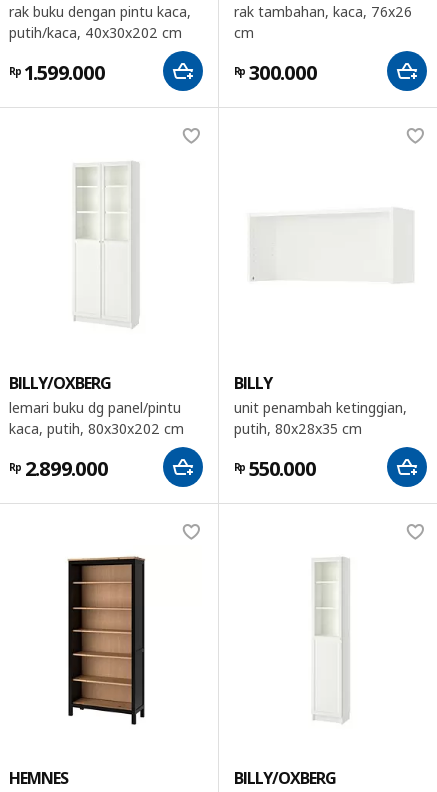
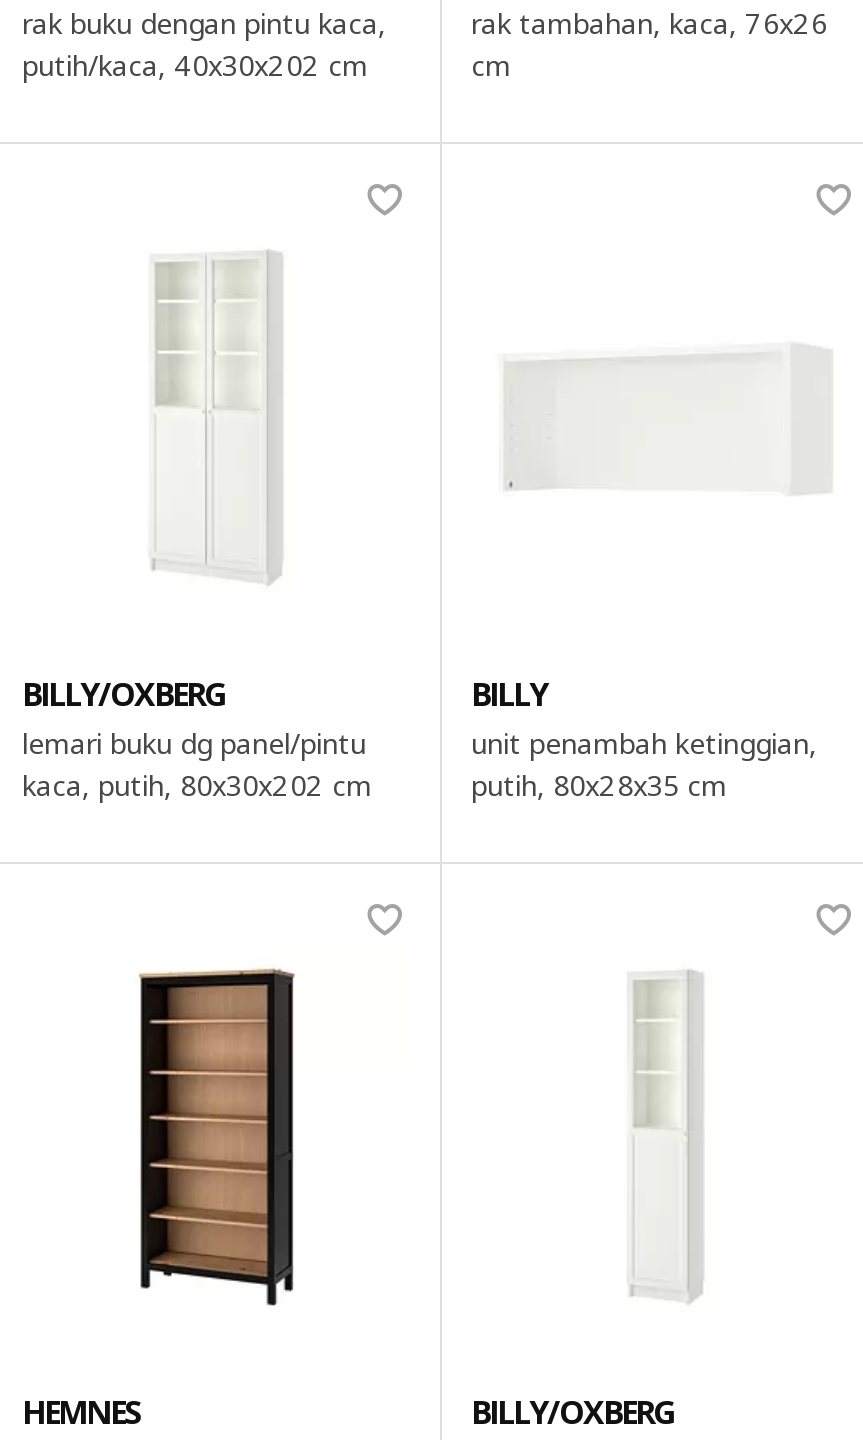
- [image]
- Rp 300.000

- [image]

- Rp 1.599.000

- [image]
- Rp 550.000

- [image]

- Rp 2.899.000
